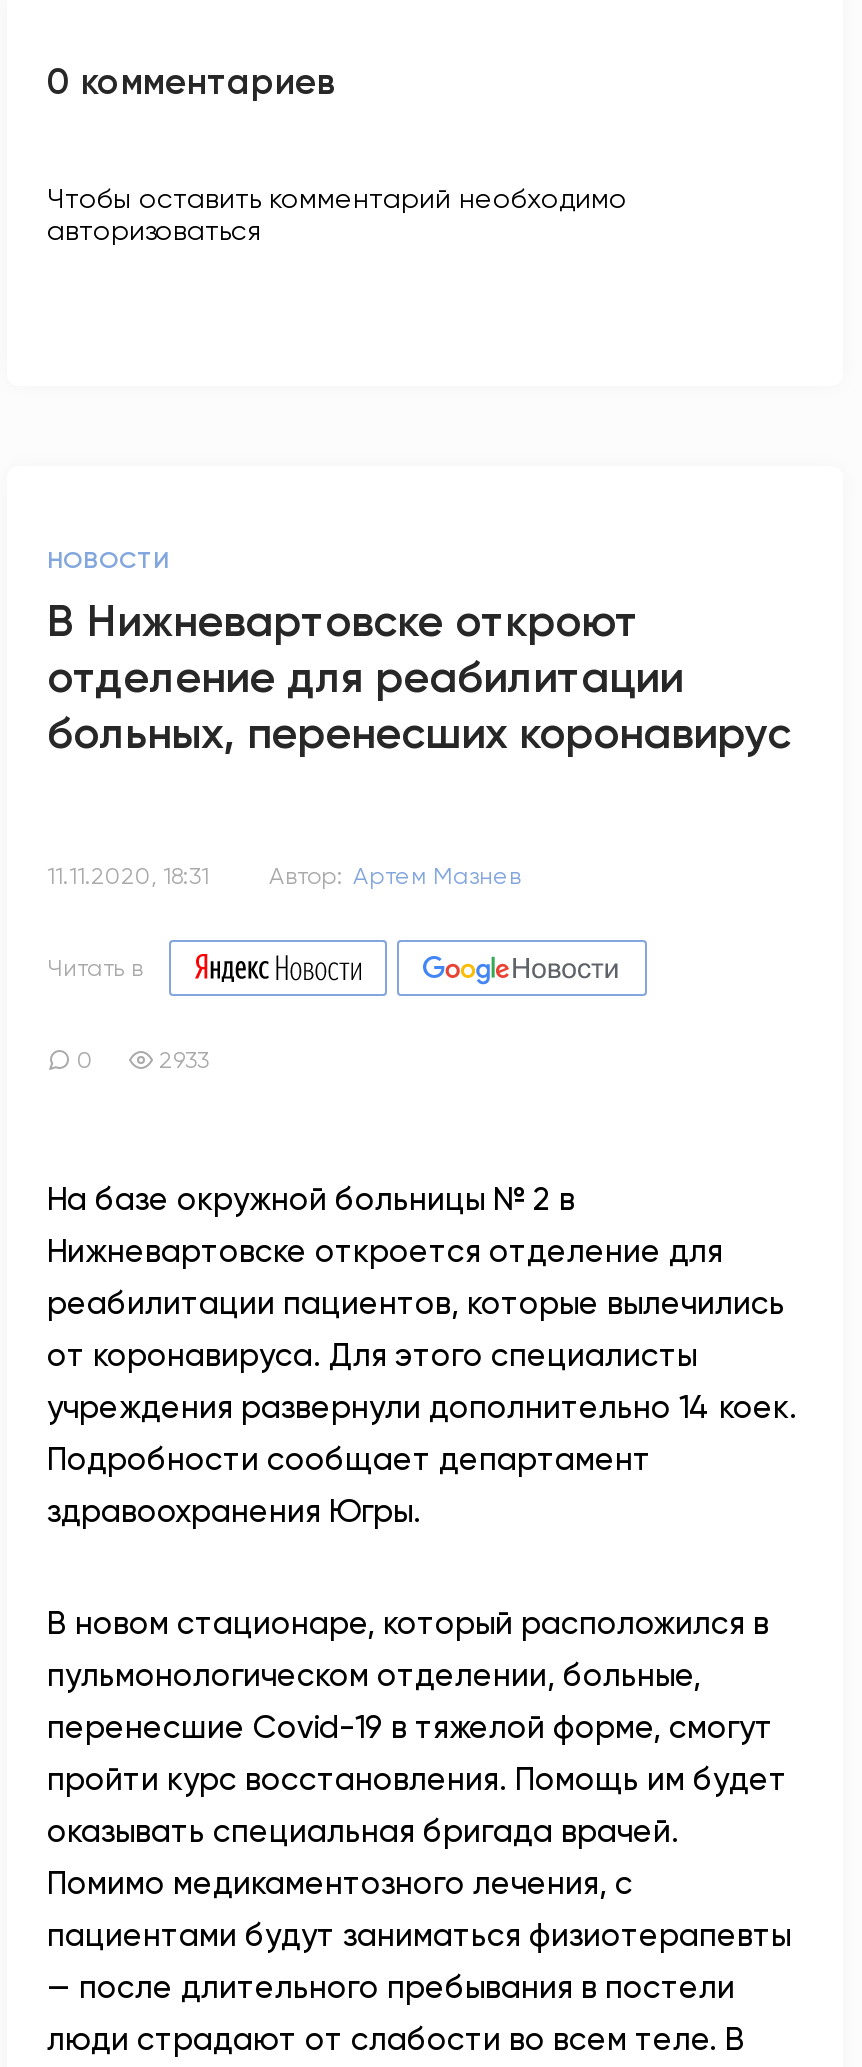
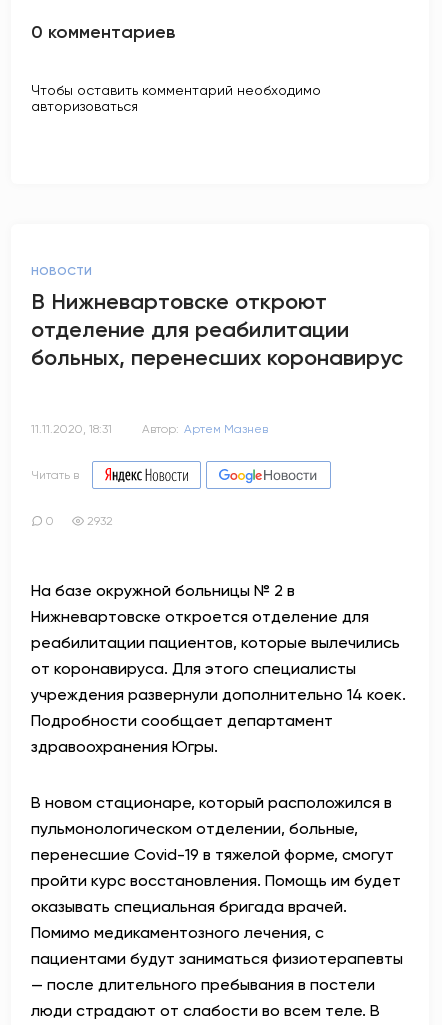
- 2933
+ 2932
